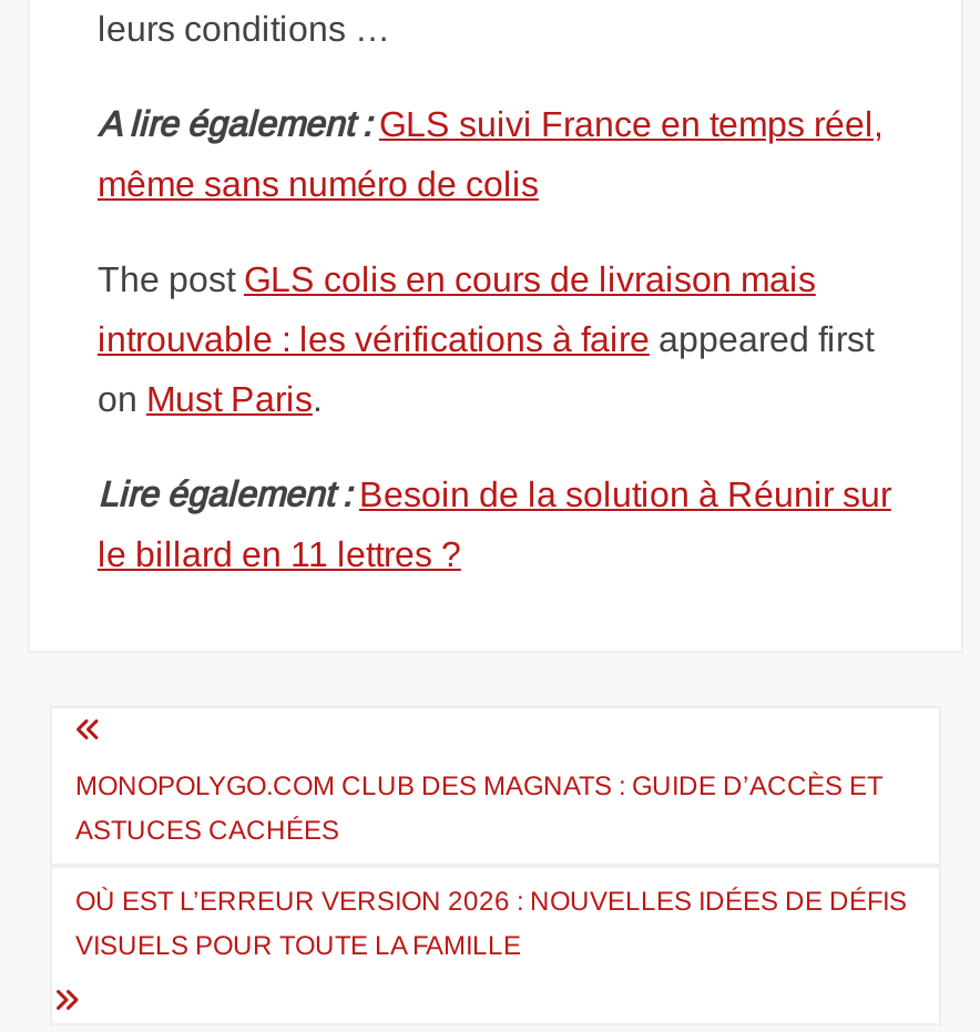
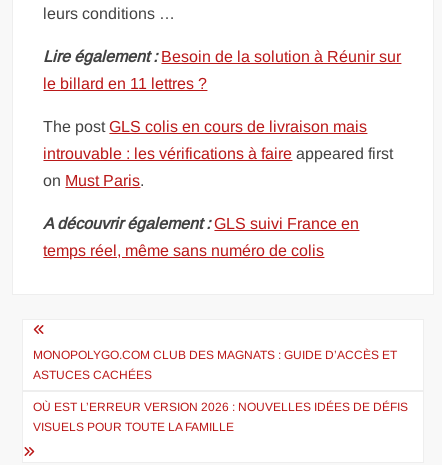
- A lire également : GLS suivi France en temps réel,

- même sans numéro de colis

+ A découvrir également : GLS suivi France en

+ temps réel, même sans numéro de colis

moved up: Lire également : Besoin de la solution à Réunir sur

moved up: le billard en 11 lettres ?
